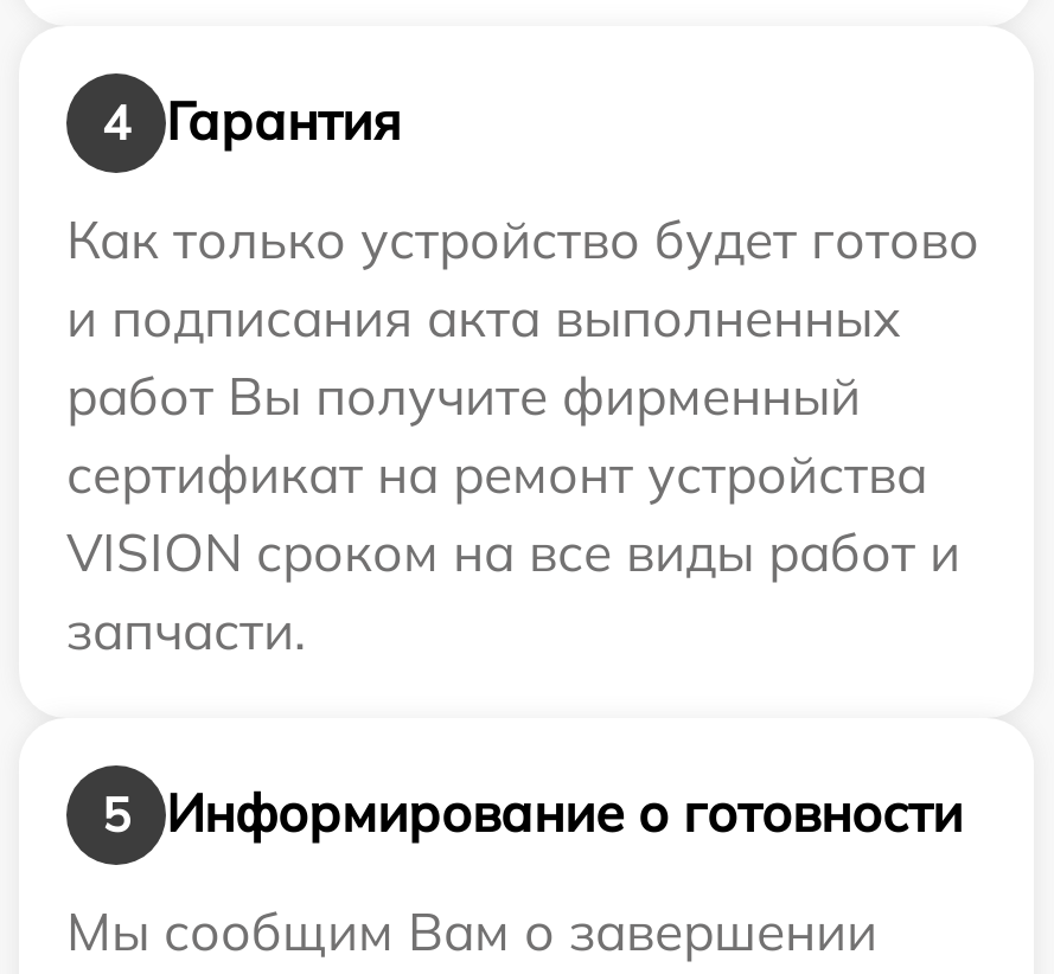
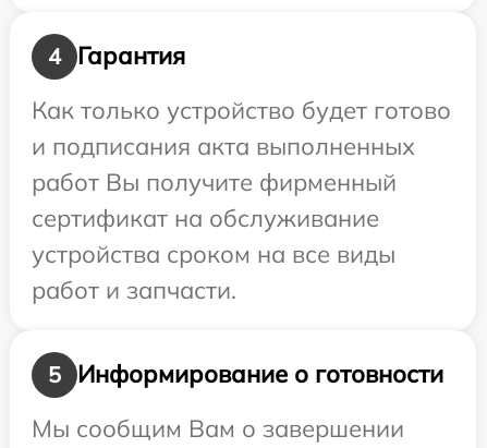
- сертификат на ремонт устройства
- VISION сроком на все виды работ и
- запчасти.
+ сертификат на обслуживание
+ устройства сроком на все виды
+ работ и запчасти.
